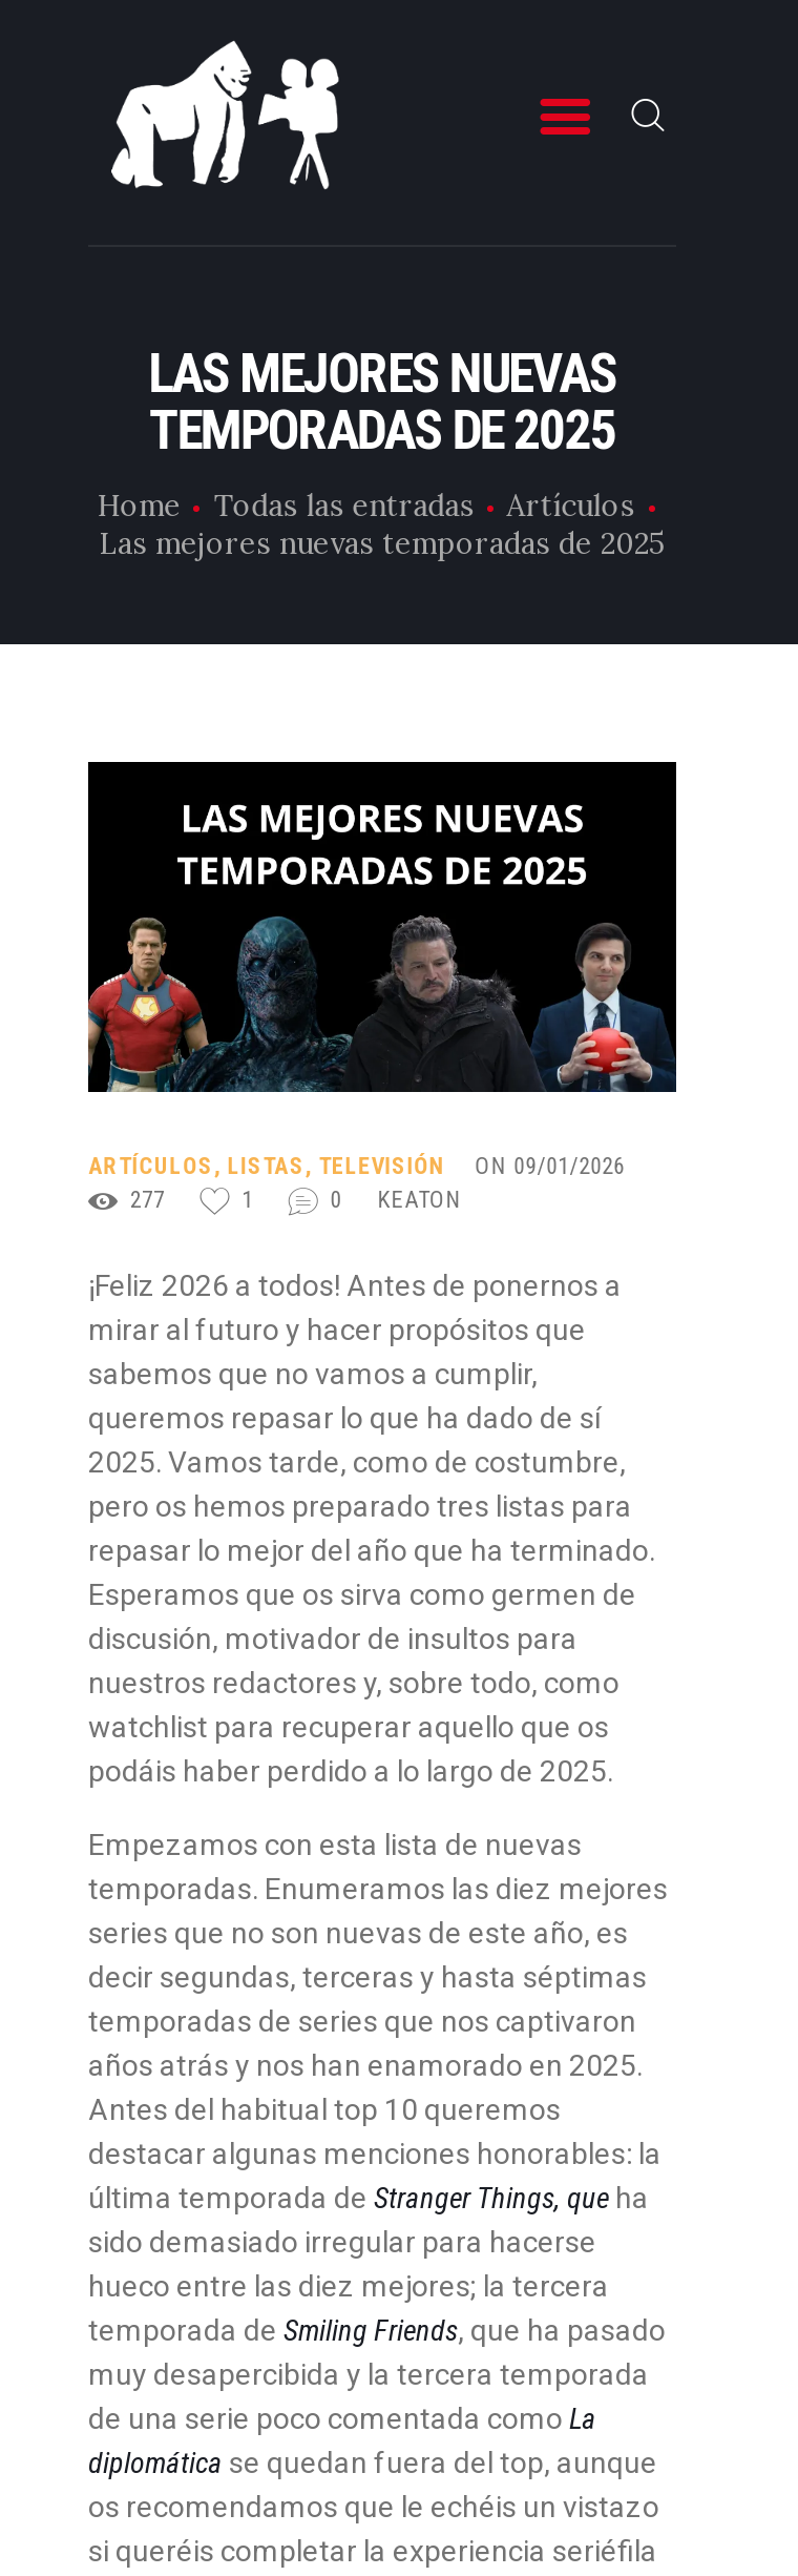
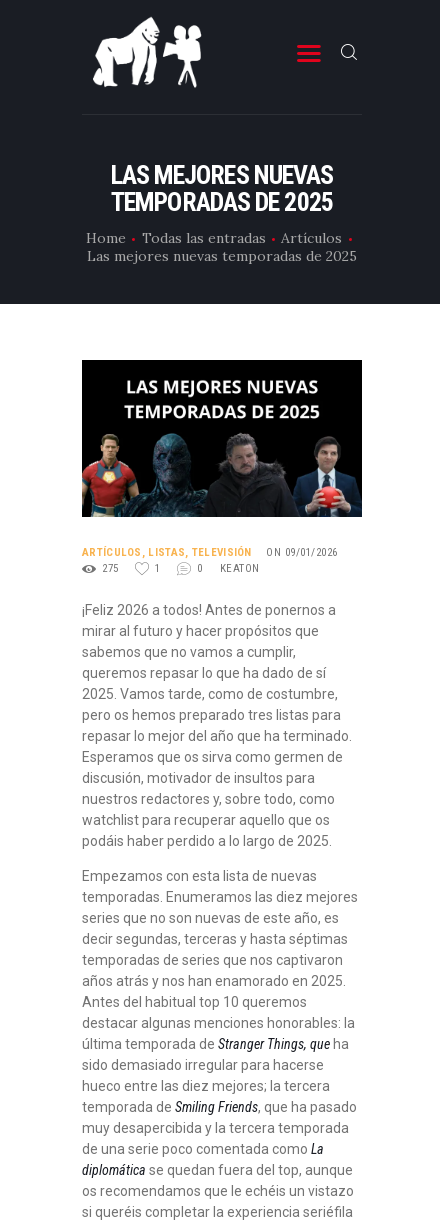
- 277
+ 275
